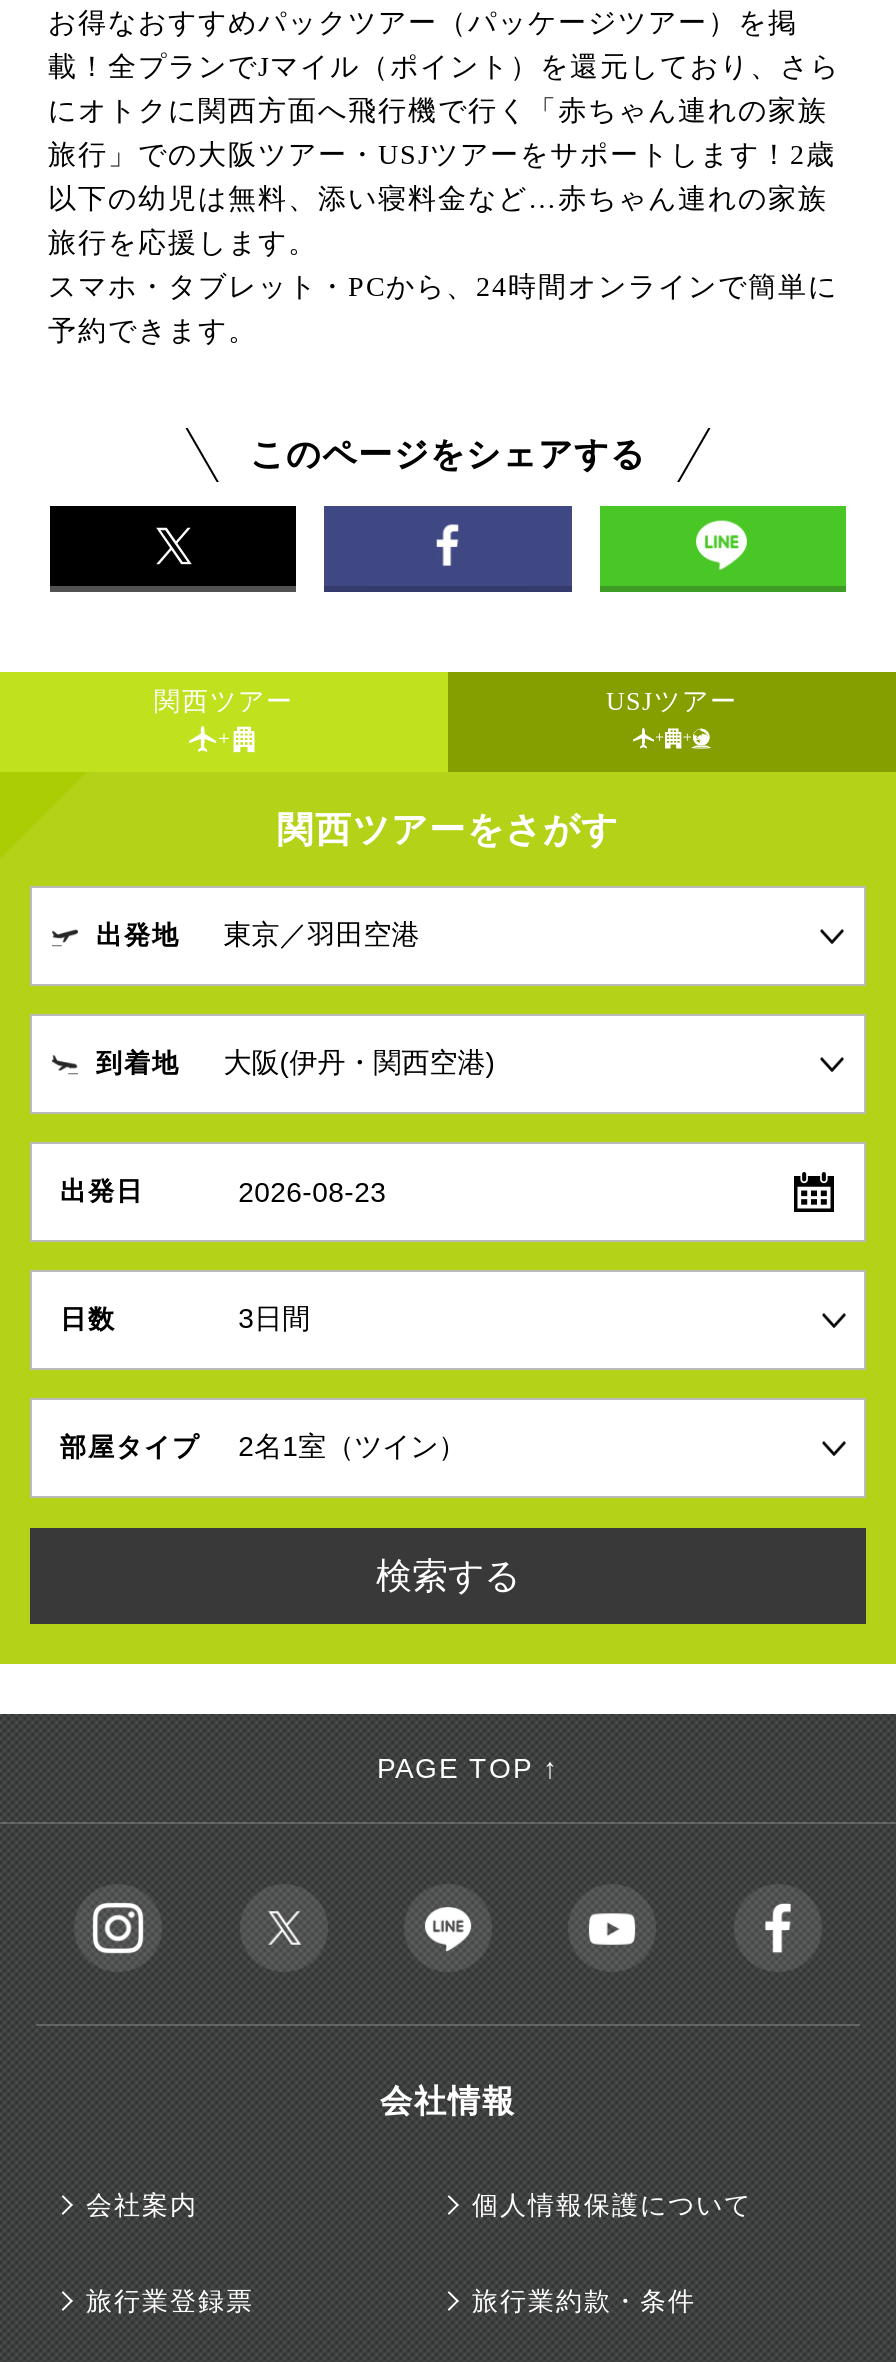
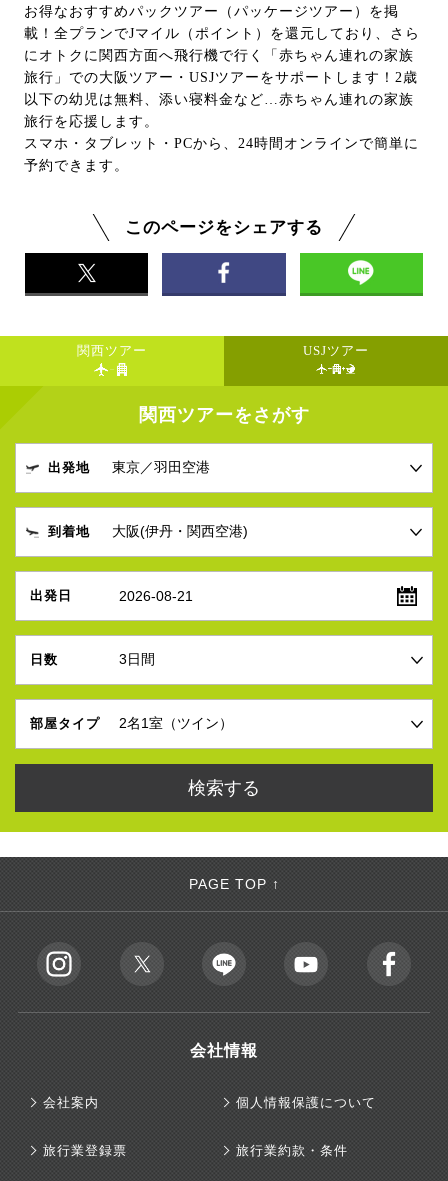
- 2026-08-23
+ 2026-08-21
